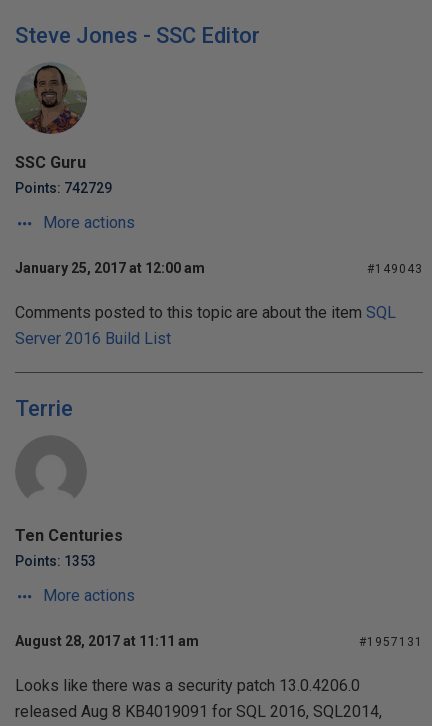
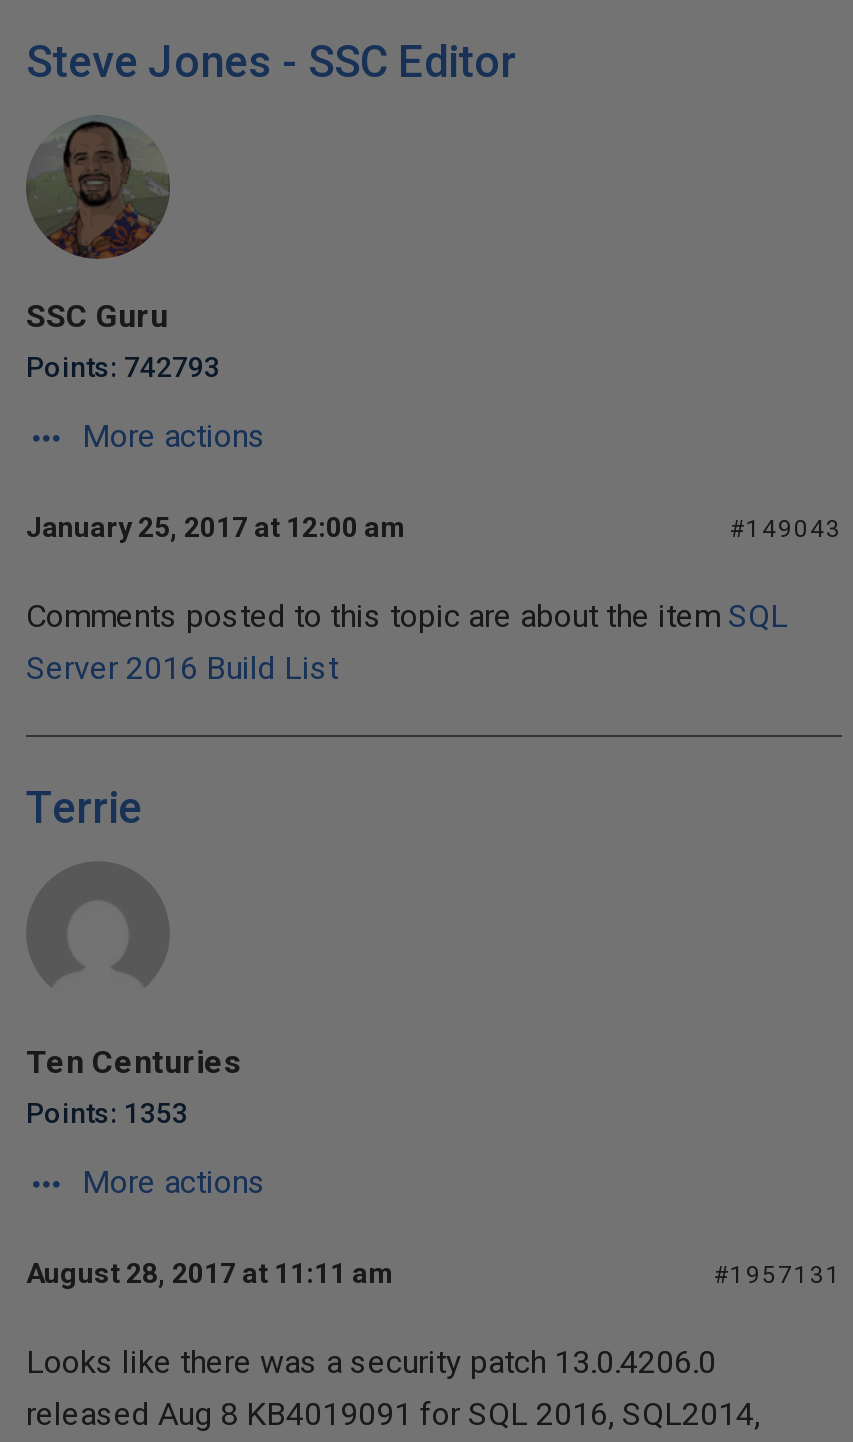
- Points: 742729
+ Points: 742793
